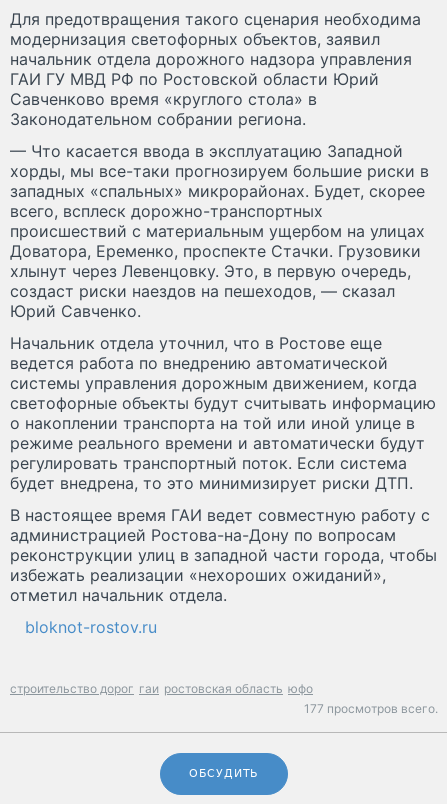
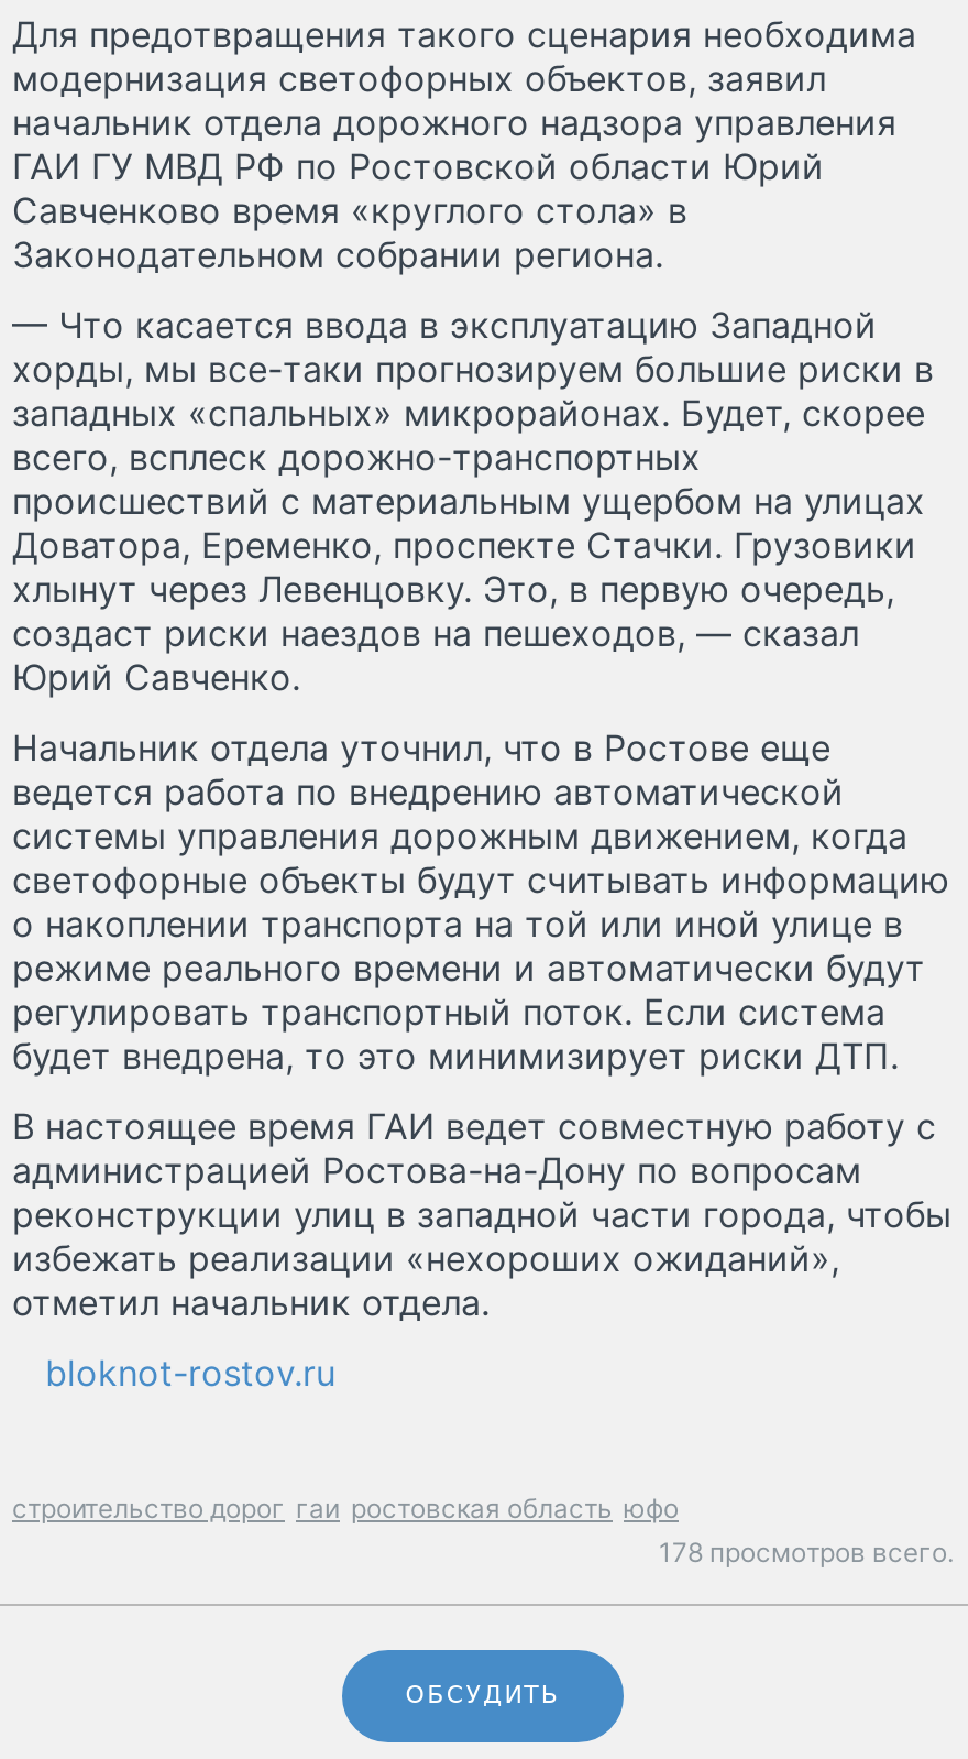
- 177 просмотров всего.
+ 178 просмотров всего.
